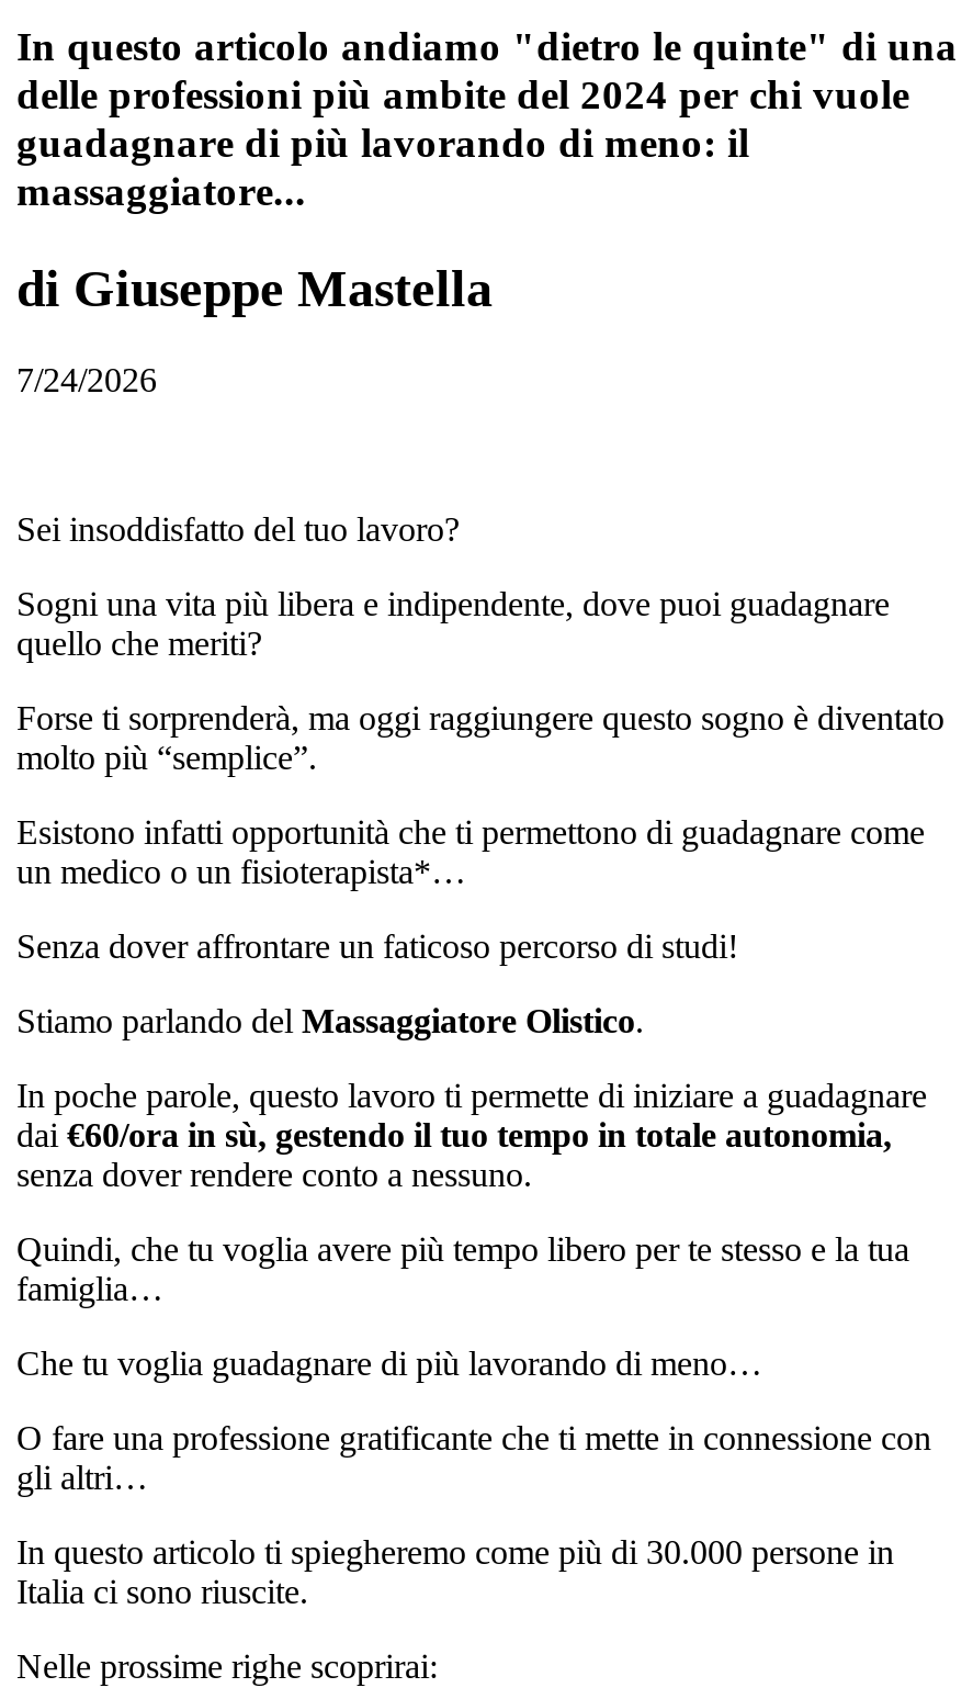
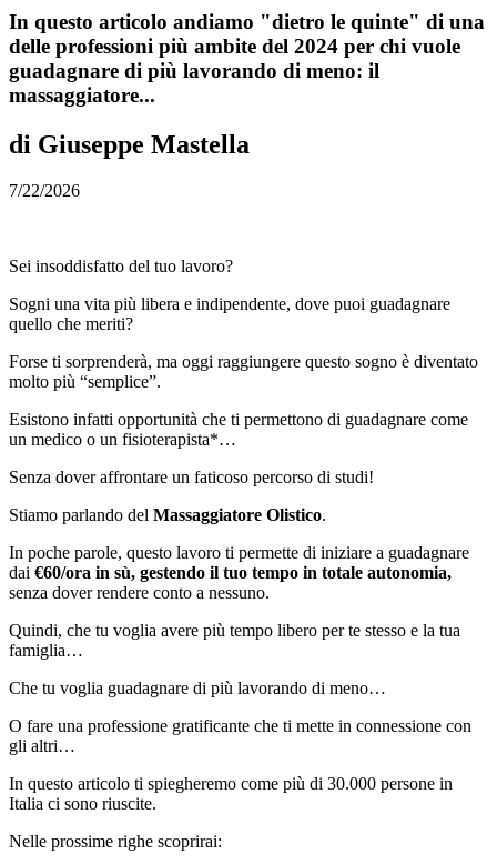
- 7/24/2026
+ 7/22/2026
